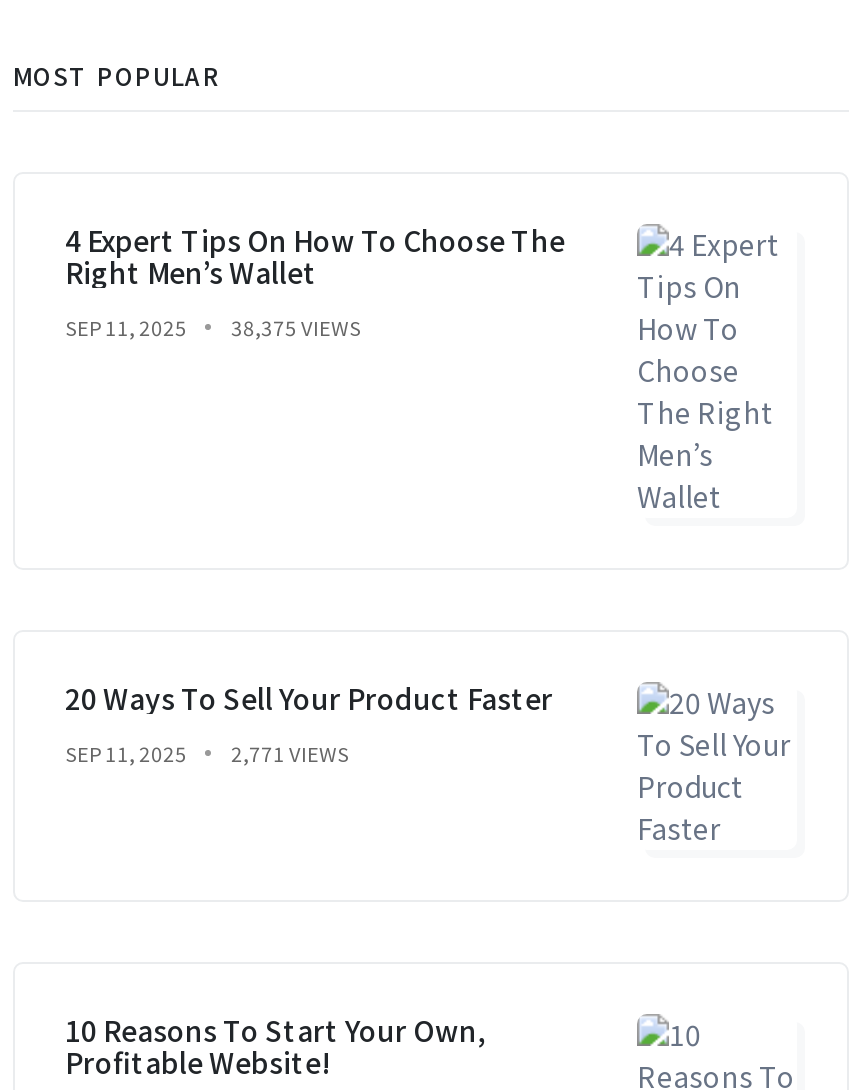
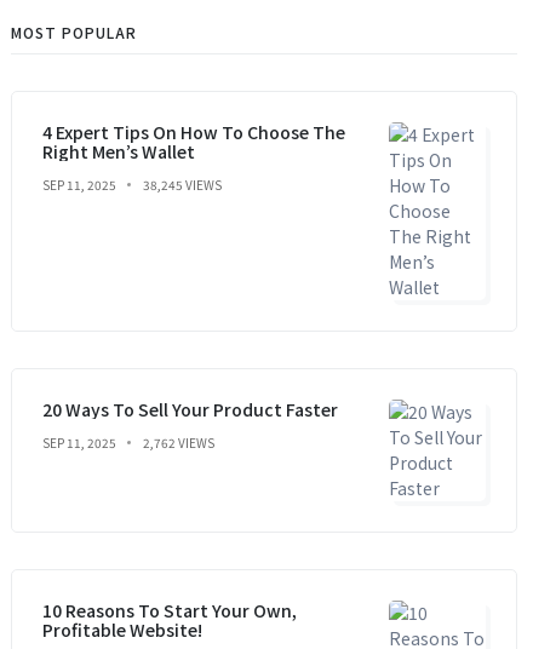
- SEP 11, 2025 38,375 VIEWS
+ SEP 11, 2025 38,245 VIEWS

- SEP 11, 2025 2,771 VIEWS
+ SEP 11, 2025 2,762 VIEWS
